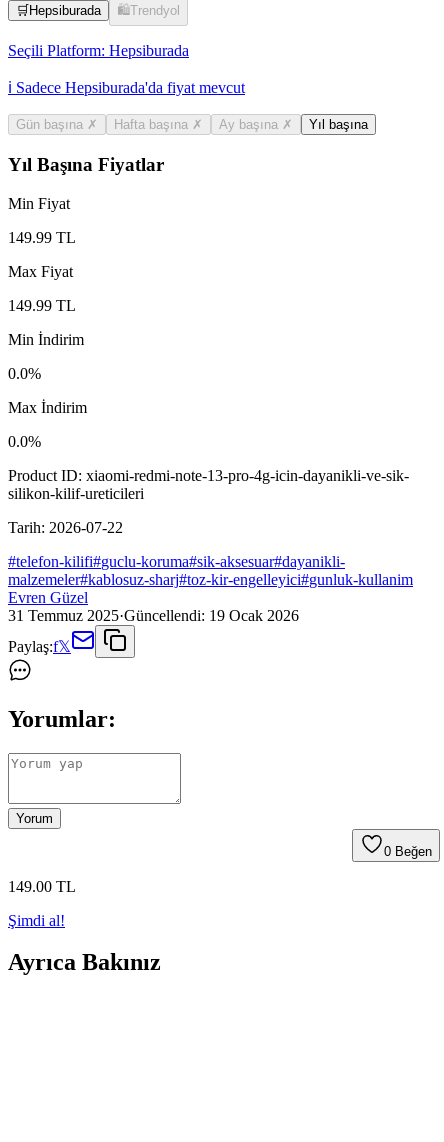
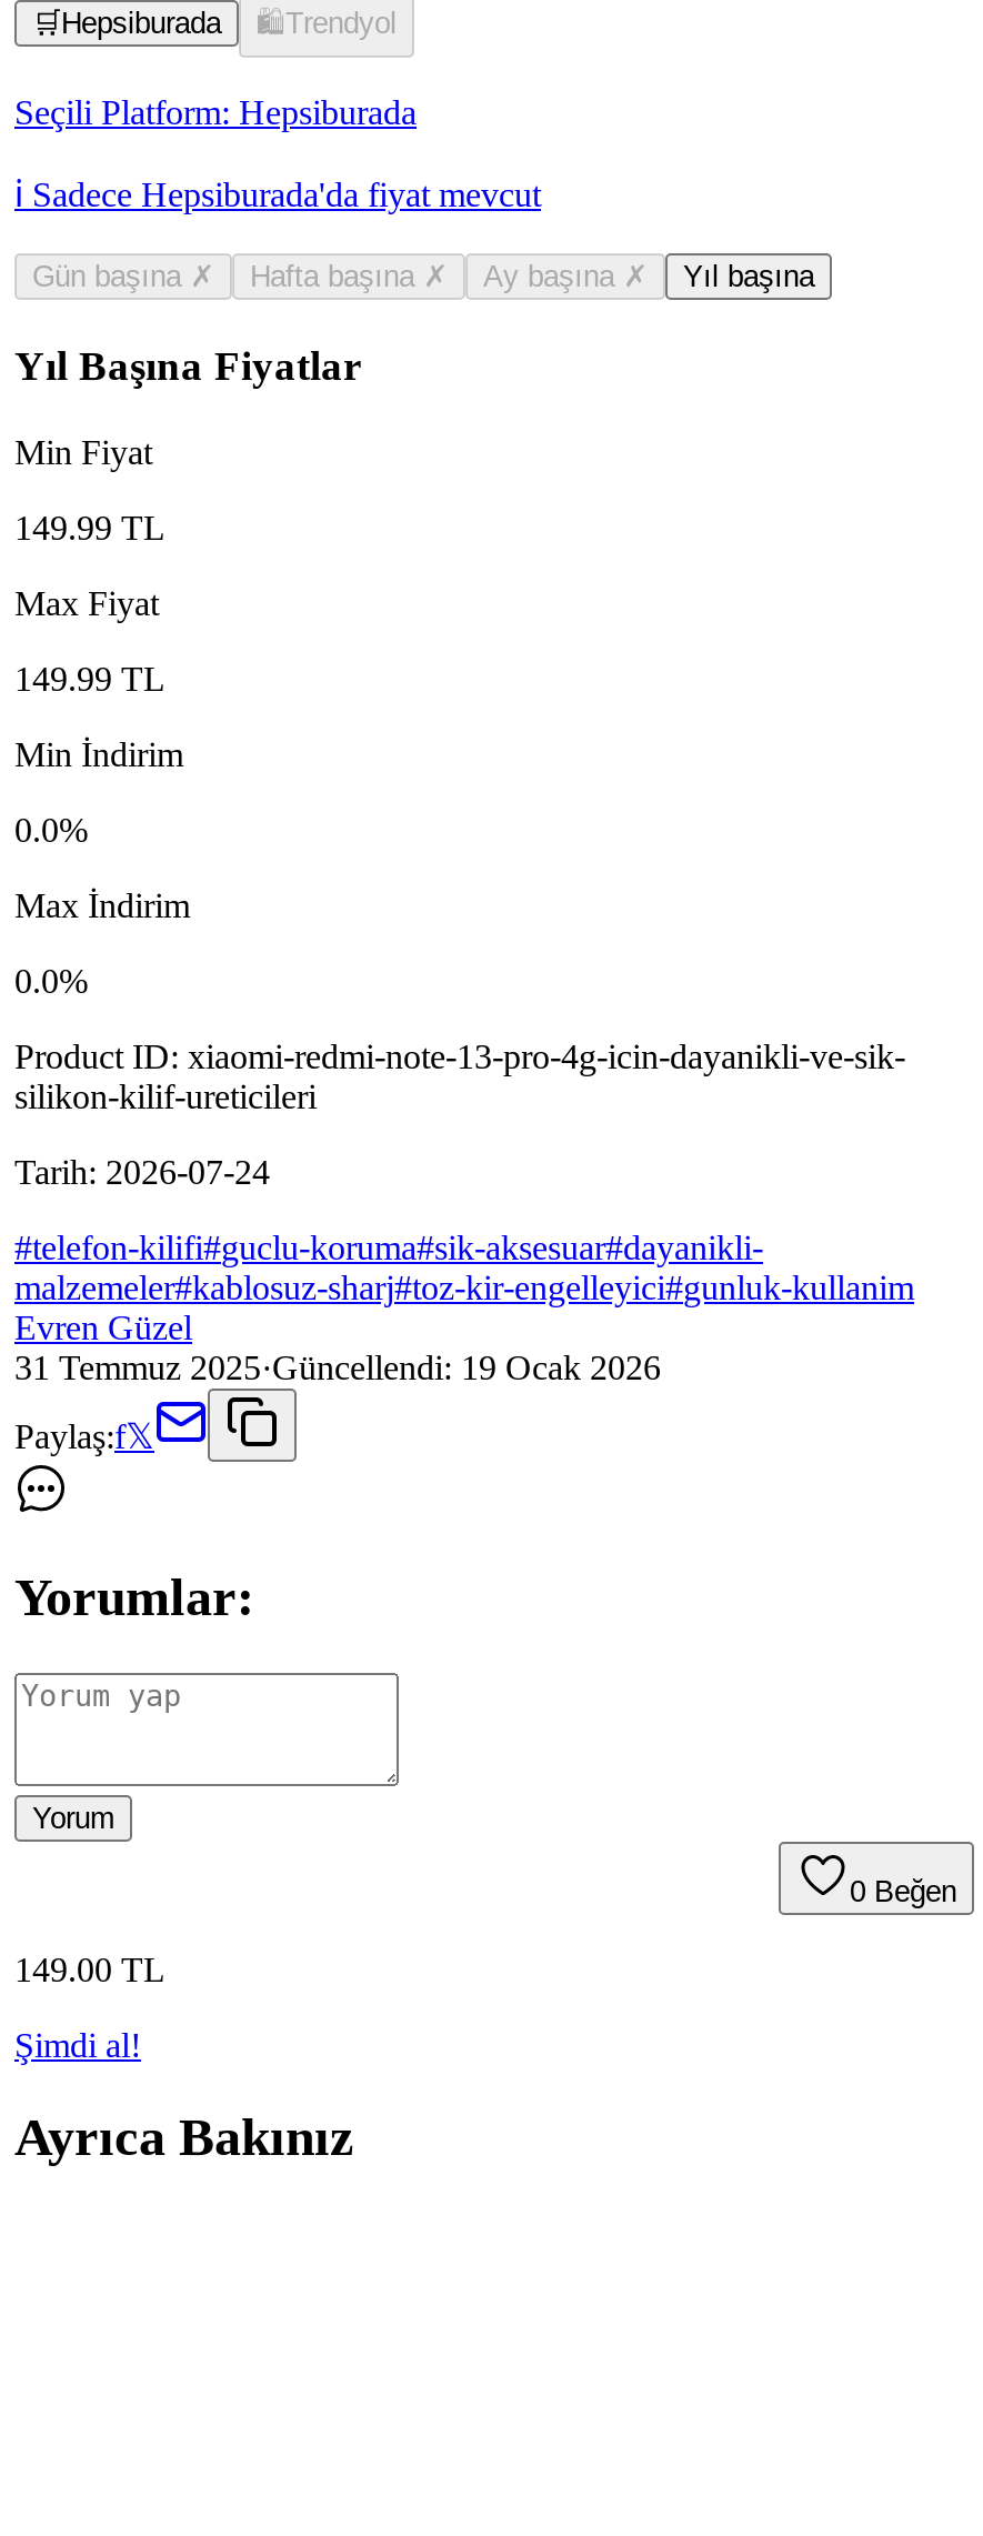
- Tarih: 2026-07-22
+ Tarih: 2026-07-24
